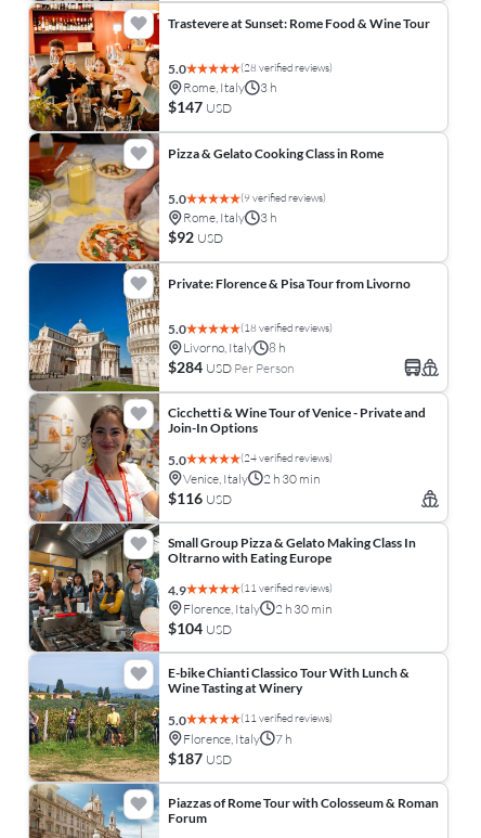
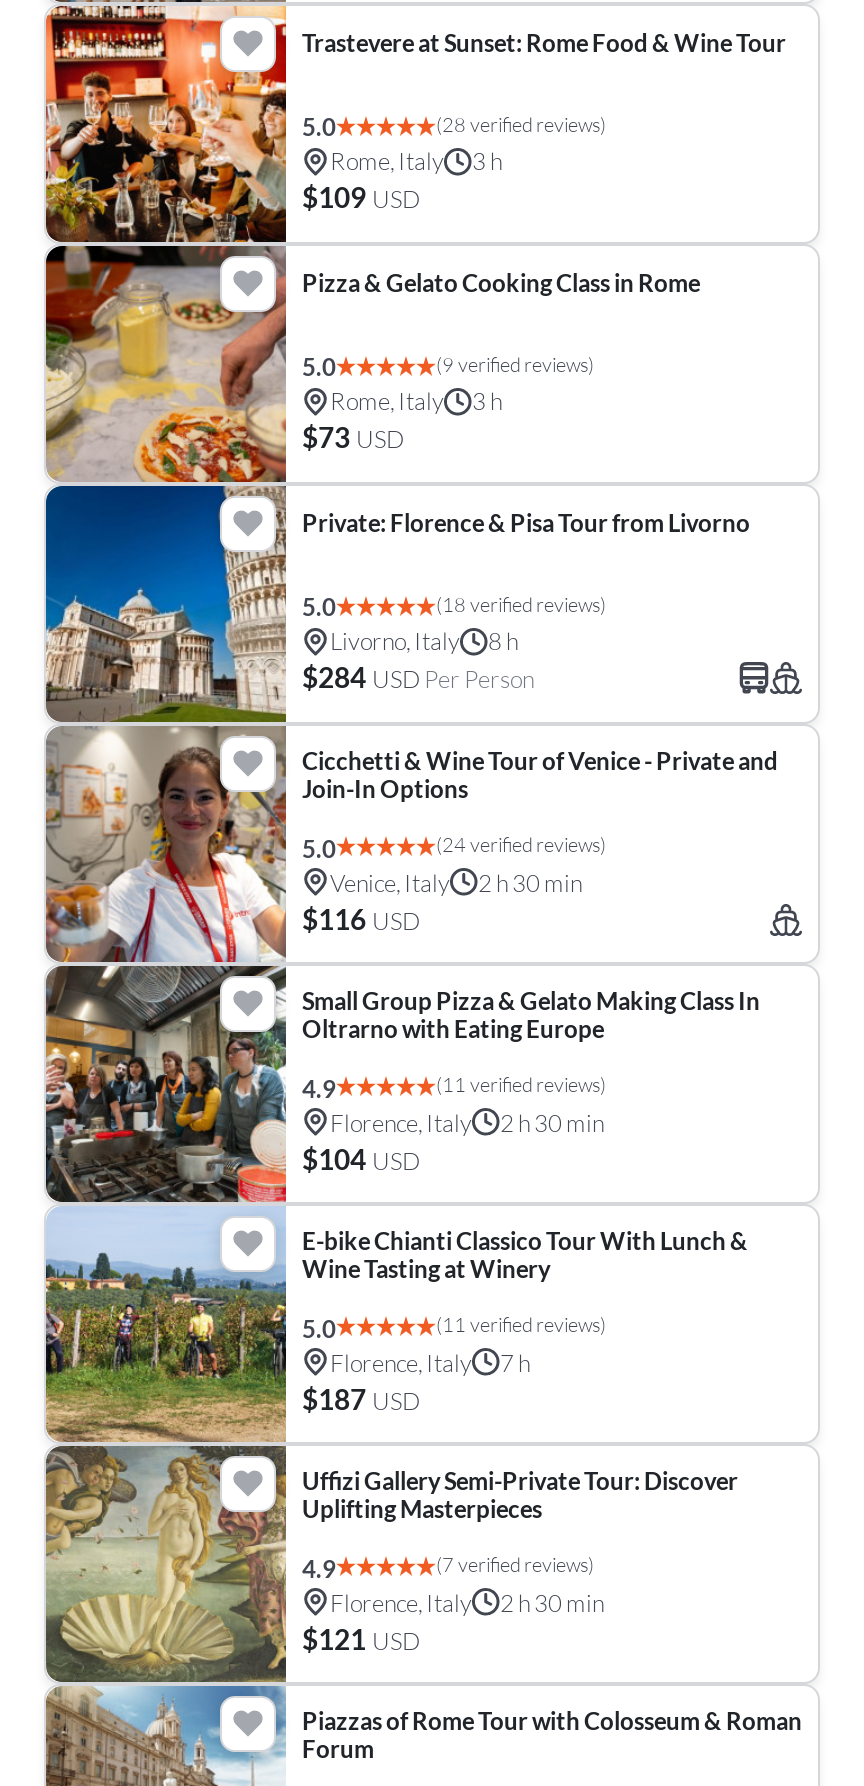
- $147 USD
+ $109 USD

- $92 USD
+ $73 USD

+ [image]
+ Uffizi Gallery Semi-Private Tour: Discover
+ Uplifting Masterpieces
+ 4.9
+ (7 verified reviews)
+ Florence, Italy
+ 2 h 30 min
+ $121 USD
